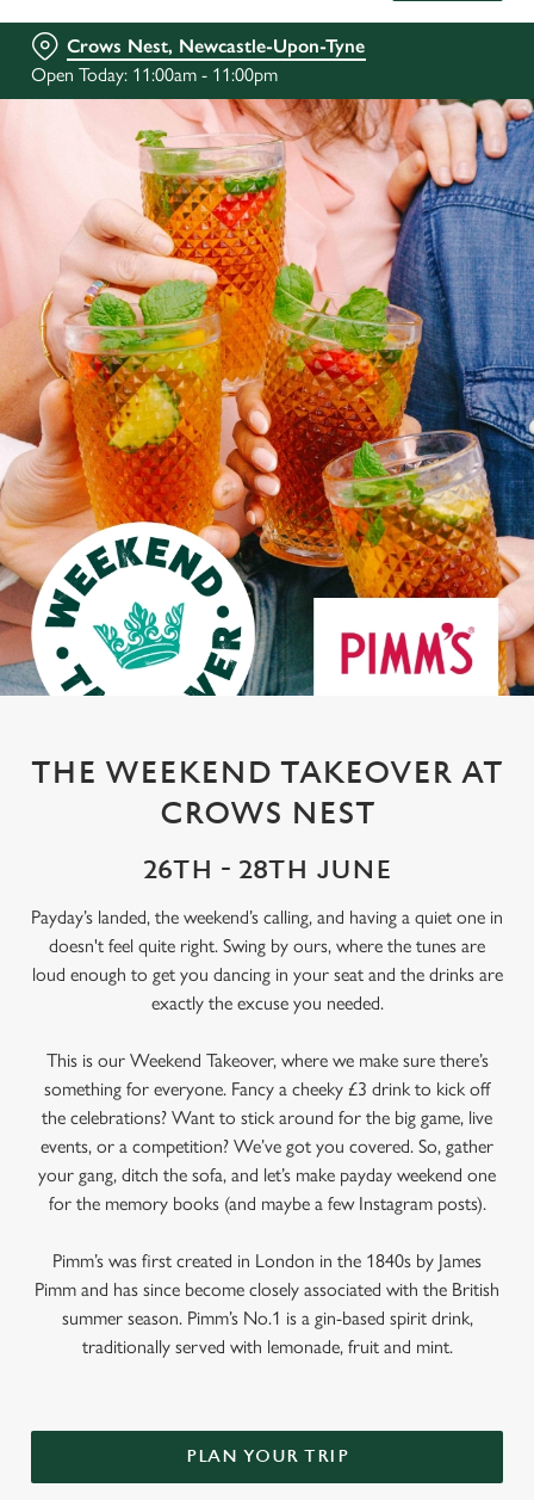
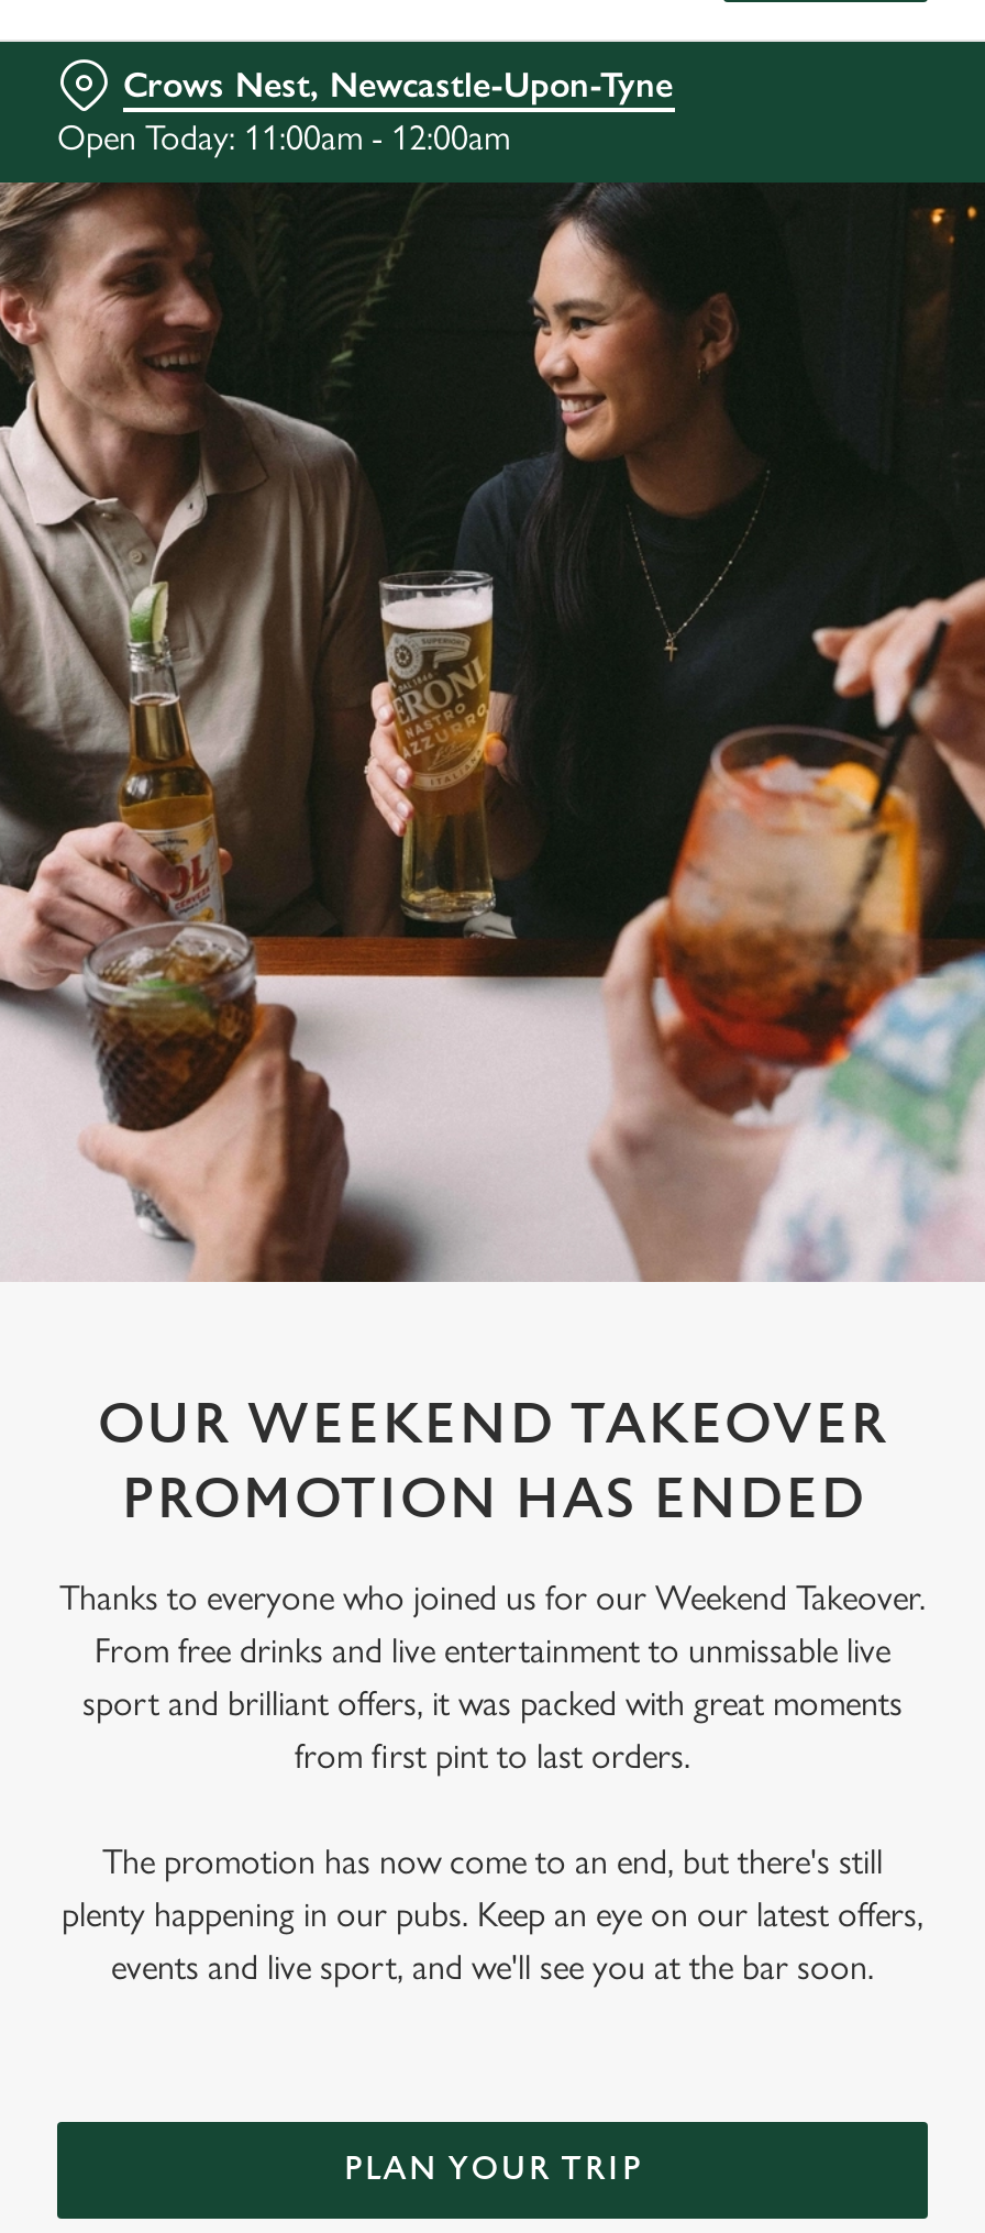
- Open Today: 11:00am - 11:00pm
+ Open Today: 11:00am - 12:00am

- [image]
+ [image]

- THE WEEKEND TAKEOVER AT
- CROWS NEST
- 26TH - 28TH JUNE
- Payday’s landed, the weekend’s calling, and having a quiet one in
- doesn't feel quite right. Swing by ours, where the tunes are
- loud enough to get you dancing in your seat and the drinks are
- exactly the excuse you needed.
- This is our Weekend Takeover, where we make sure there’s
- something for everyone. Fancy a cheeky £3 drink to kick off
- the celebrations? Want to stick around for the big game, live
- events, or a competition? We’ve got you covered. So, gather
- your gang, ditch the sofa, and let’s make payday weekend one
- for the memory books (and maybe a few Instagram posts).
- Pimm’s was first created in London in the 1840s by James
- Pimm and has since become closely associated with the British
- summer season. Pimm’s No.1 is a gin-based spirit drink,
- traditionally served with lemonade, fruit and mint.
+ OUR WEEKEND TAKEOVER
+ PROMOTION HAS ENDED
+ Thanks to everyone who joined us for our Weekend Takeover.
+ From free drinks and live entertainment to unmissable live
+ sport and brilliant offers, it was packed with great moments
+ from first pint to last orders.
+ The promotion has now come to an end, but there's still
+ plenty happening in our pubs. Keep an eye on our latest offers,
+ events and live sport, and we'll see you at the bar soon.
